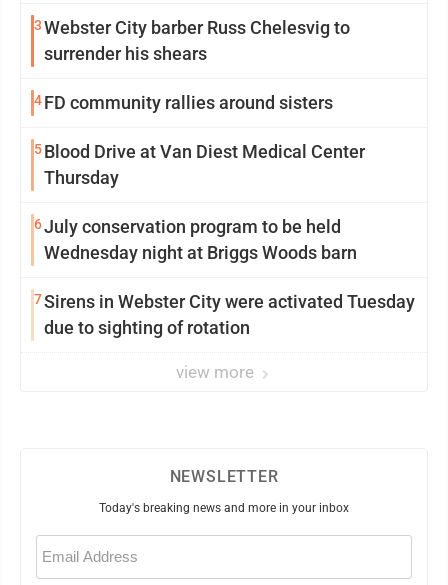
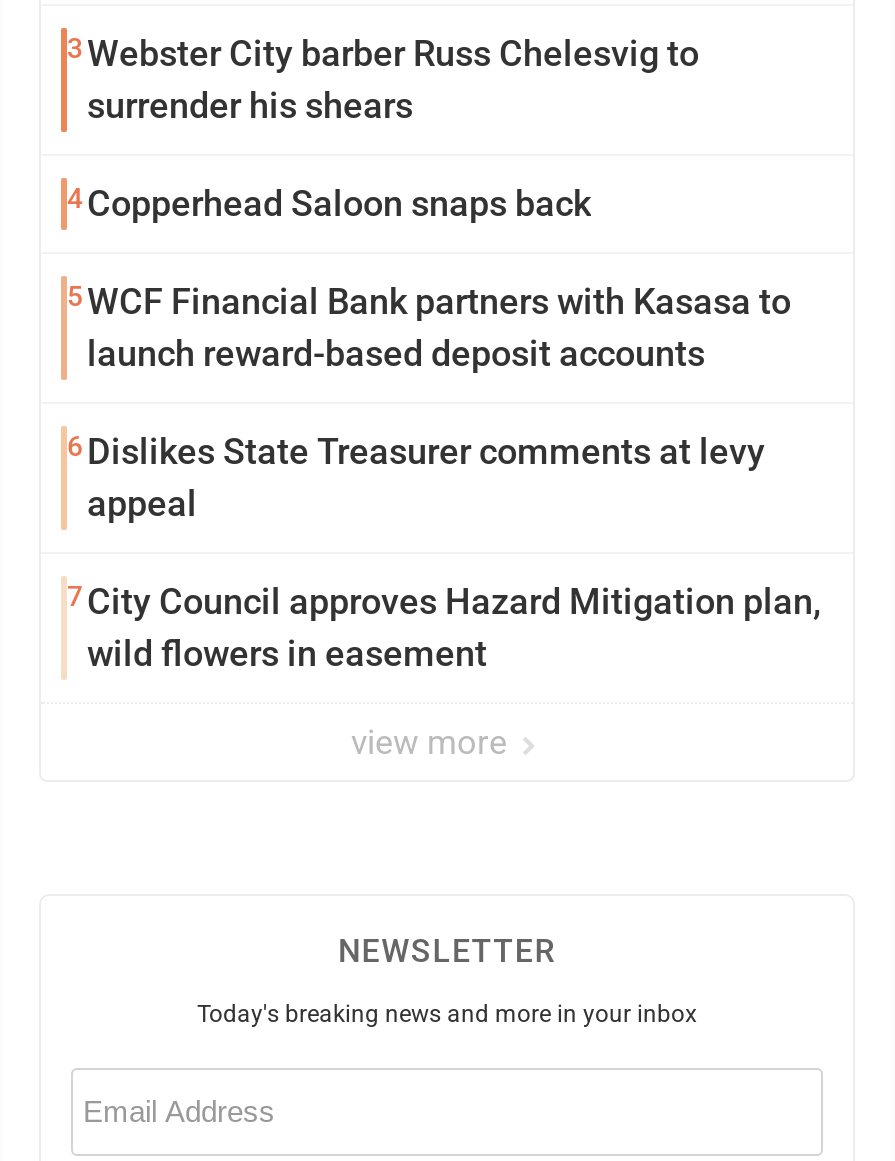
- 4 FD community rallies around sisters
+ 4 Copperhead Saloon snaps back

- 5 Blood Drive at Van Diest Medical Center
- Thursday
+ 5 WCF Financial Bank partners with Kasasa to
+ launch reward-based deposit accounts

- 6 July conservation program to be held
- Wednesday night at Briggs Woods barn
+ 6 Dislikes State Treasurer comments at levy
+ appeal

- 7 Sirens in Webster City were activated Tuesday
- due to sighting of rotation
+ 7 City Council approves Hazard Mitigation plan,
+ wild flowers in easement
